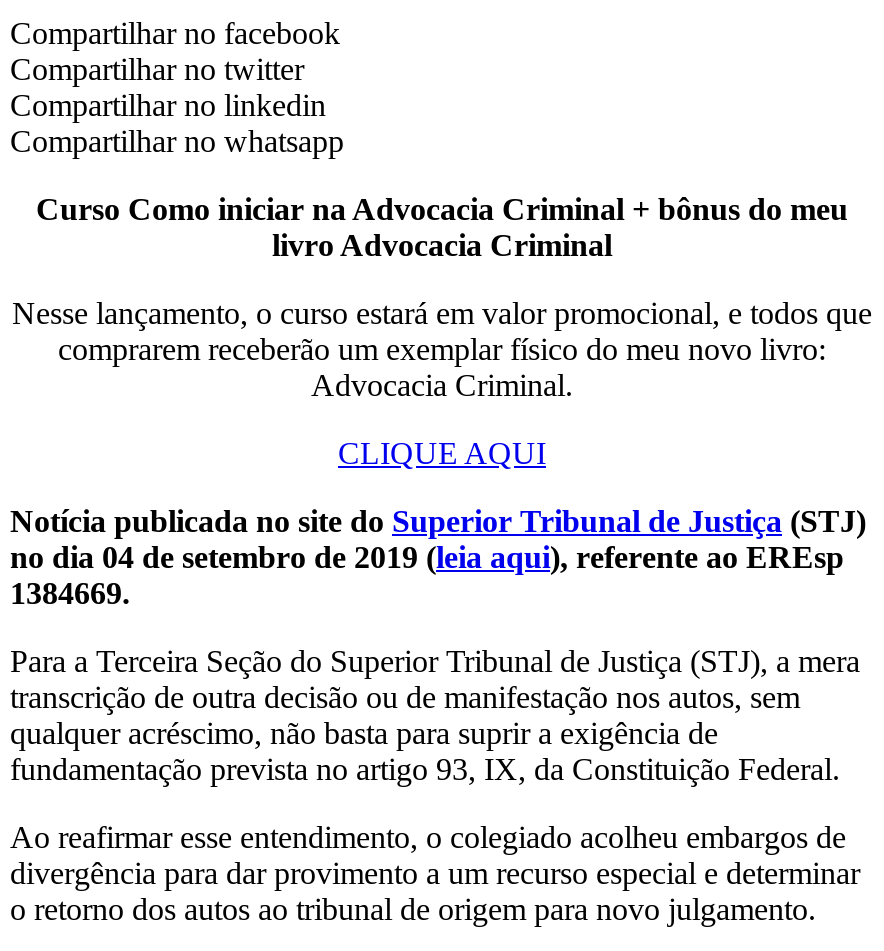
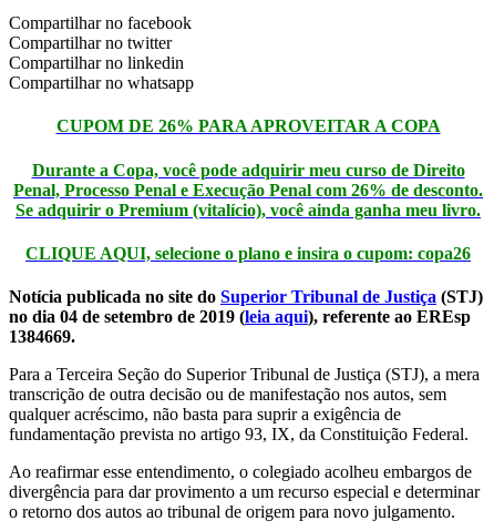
- Curso Como iniciar na Advocacia Criminal + bônus do meu
- livro Advocacia Criminal
+ CUPOM DE 26% PARA APROVEITAR A COPA

- Nesse lançamento, o curso estará em valor promocional, e todos que
- comprarem receberão um exemplar físico do meu novo livro:
- Advocacia Criminal.
+ Durante a Copa, você pode adquirir meu curso de Direito
+ Penal, Processo Penal e Execução Penal com 26% de desconto.
+ Se adquirir o Premium (vitalício), você ainda ganha meu livro.

- CLIQUE AQUI
+ CLIQUE AQUI, selecione o plano e insira o cupom: copa26
